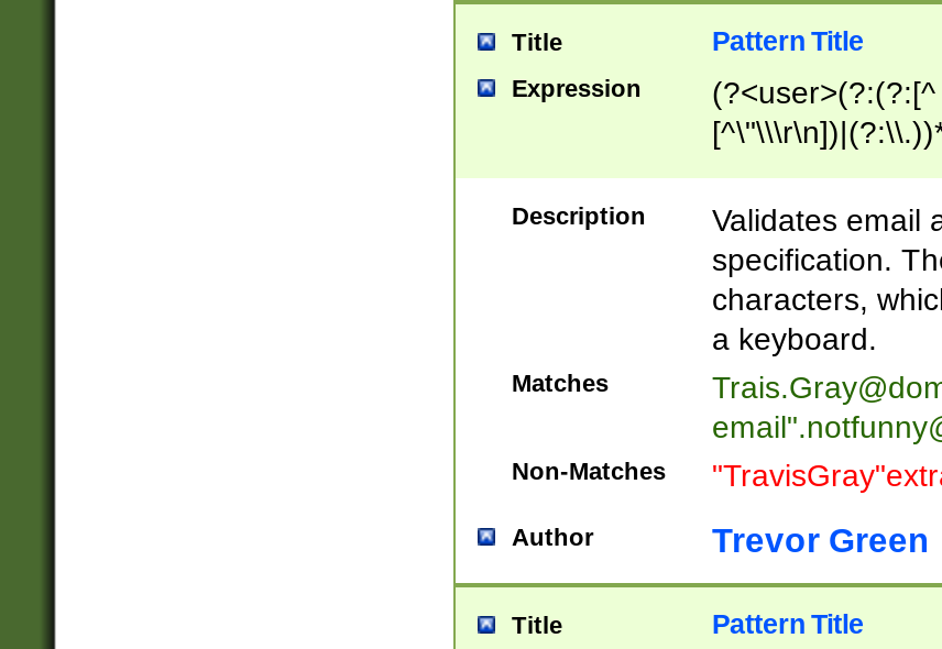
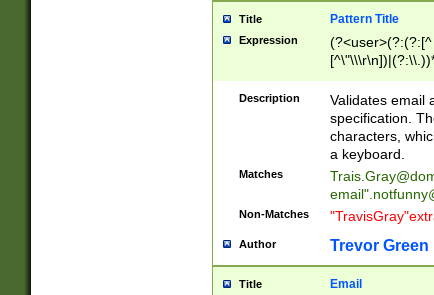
- Pattern Title
+ Email
